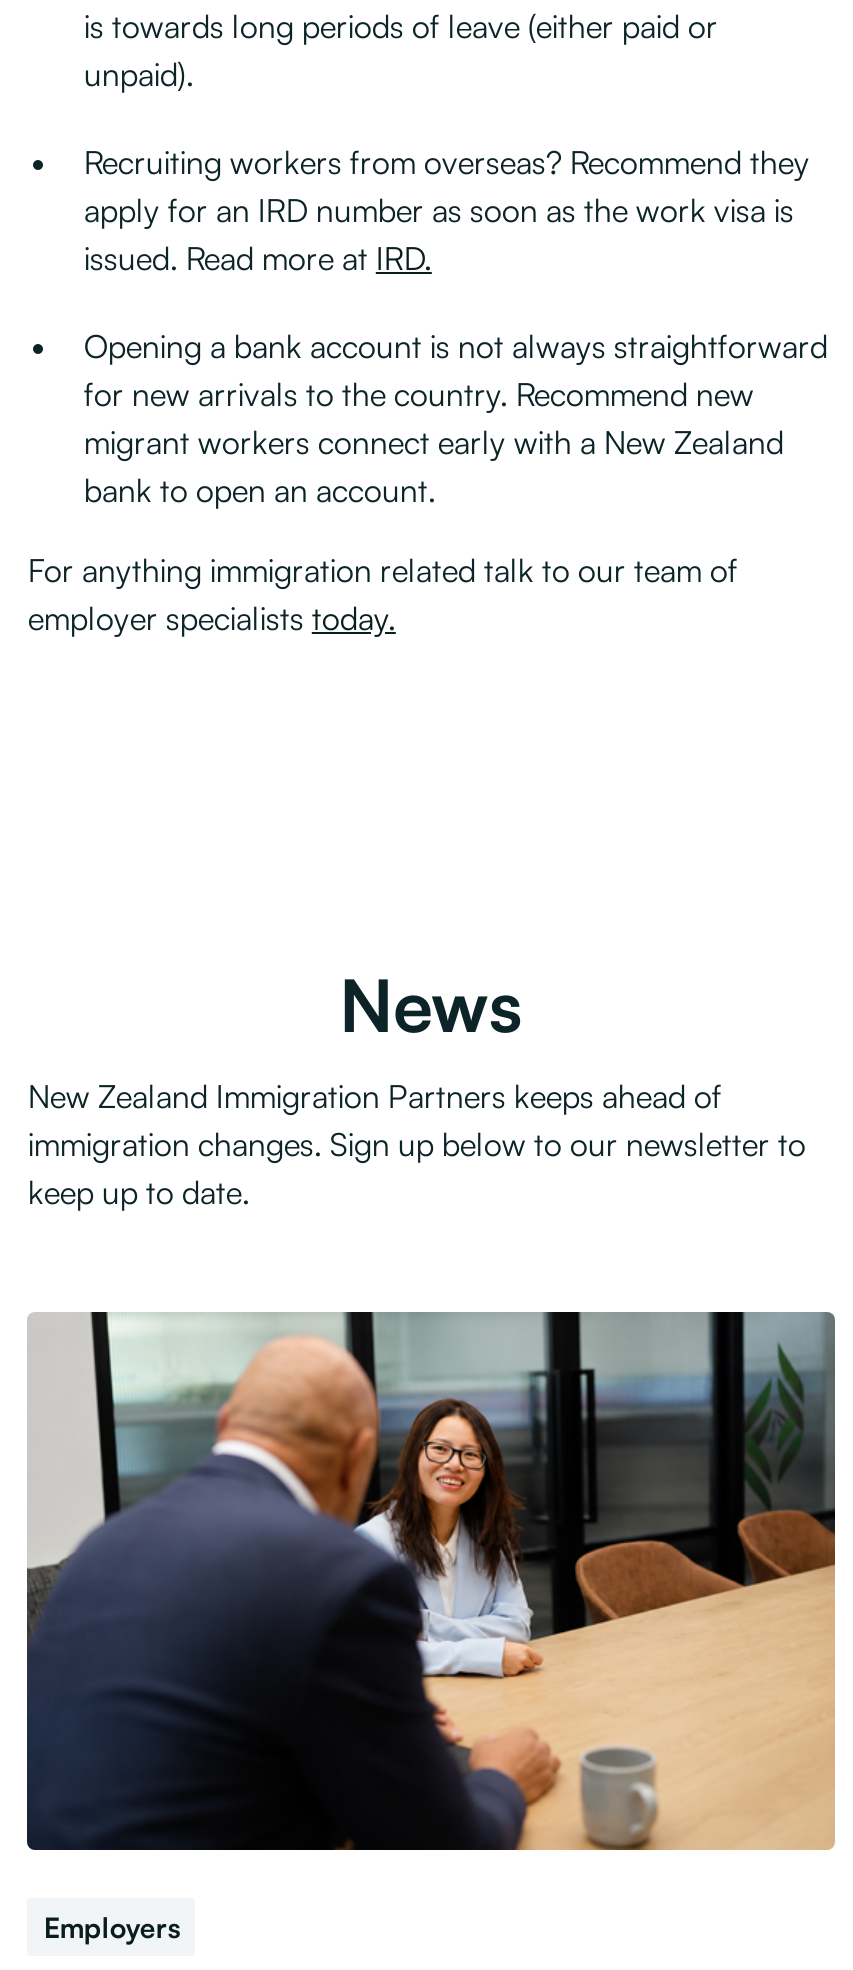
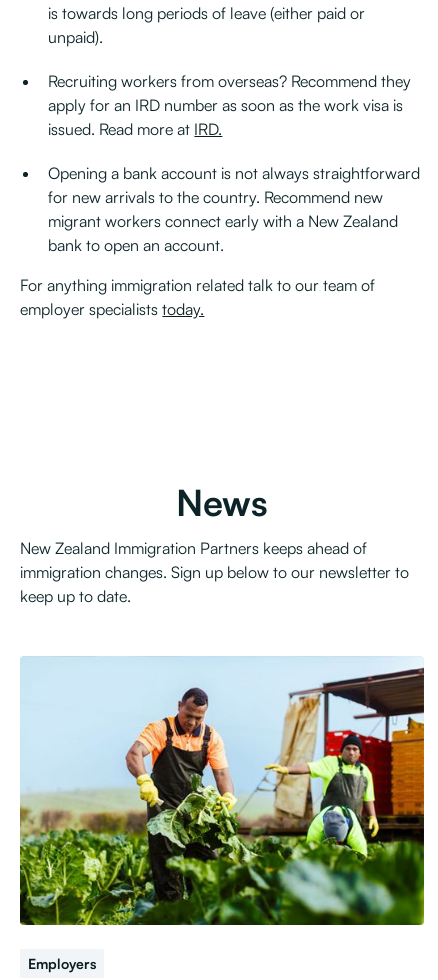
- [image]
+ [image]
